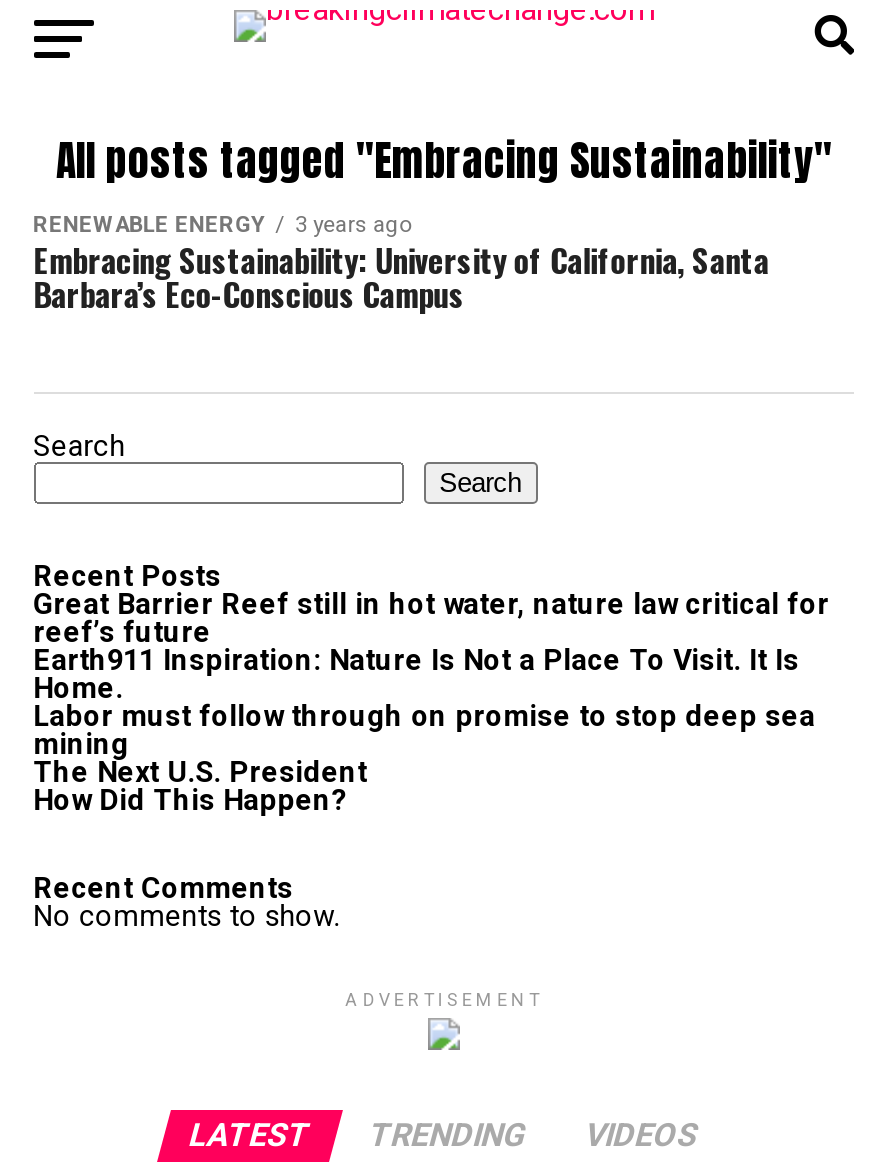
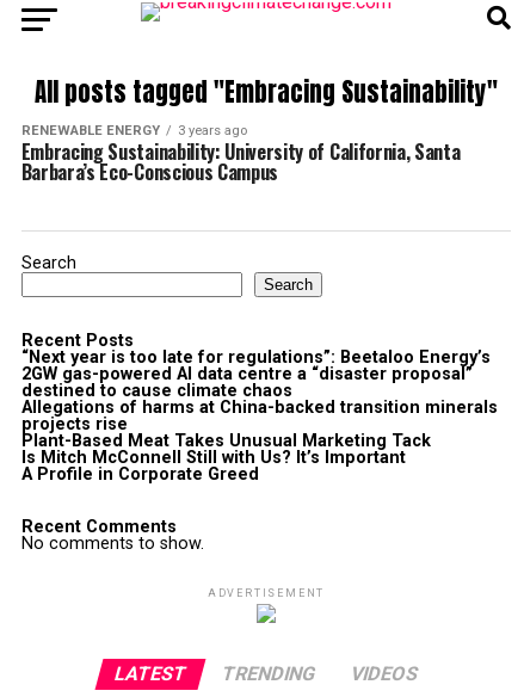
- Great Barrier Reef still in hot water, nature law critical for
- reef’s future
- Earth911 Inspiration: Nature Is Not a Place To Visit. It Is
- Home.
- Labor must follow through on promise to stop deep sea
- mining
- The Next U.S. President
- How Did This Happen?
+ “Next year is too late for regulations”: Beetaloo Energy’s
+ 2GW gas-powered AI data centre a “disaster proposal”
+ destined to cause climate chaos
+ Allegations of harms at China-backed transition minerals
+ projects rise
+ Plant-Based Meat Takes Unusual Marketing Tack
+ Is Mitch McConnell Still with Us? It’s Important
+ A Profile in Corporate Greed
